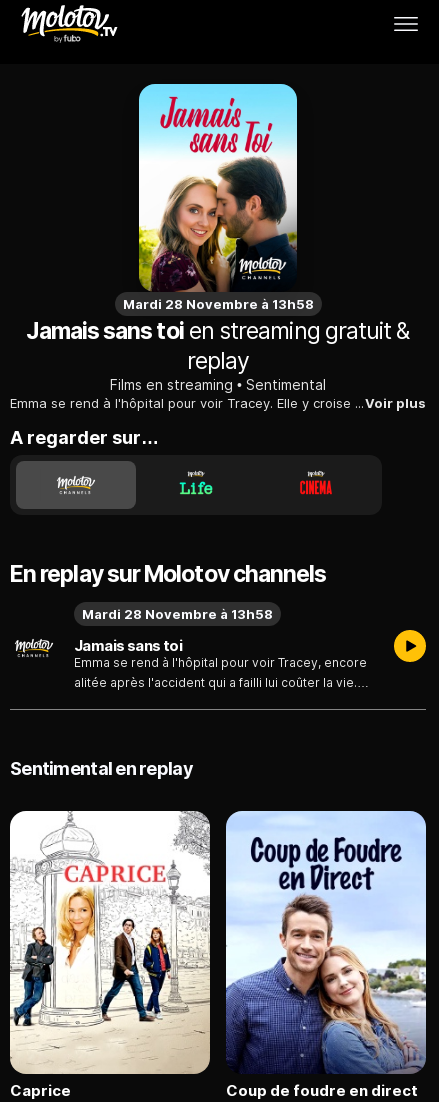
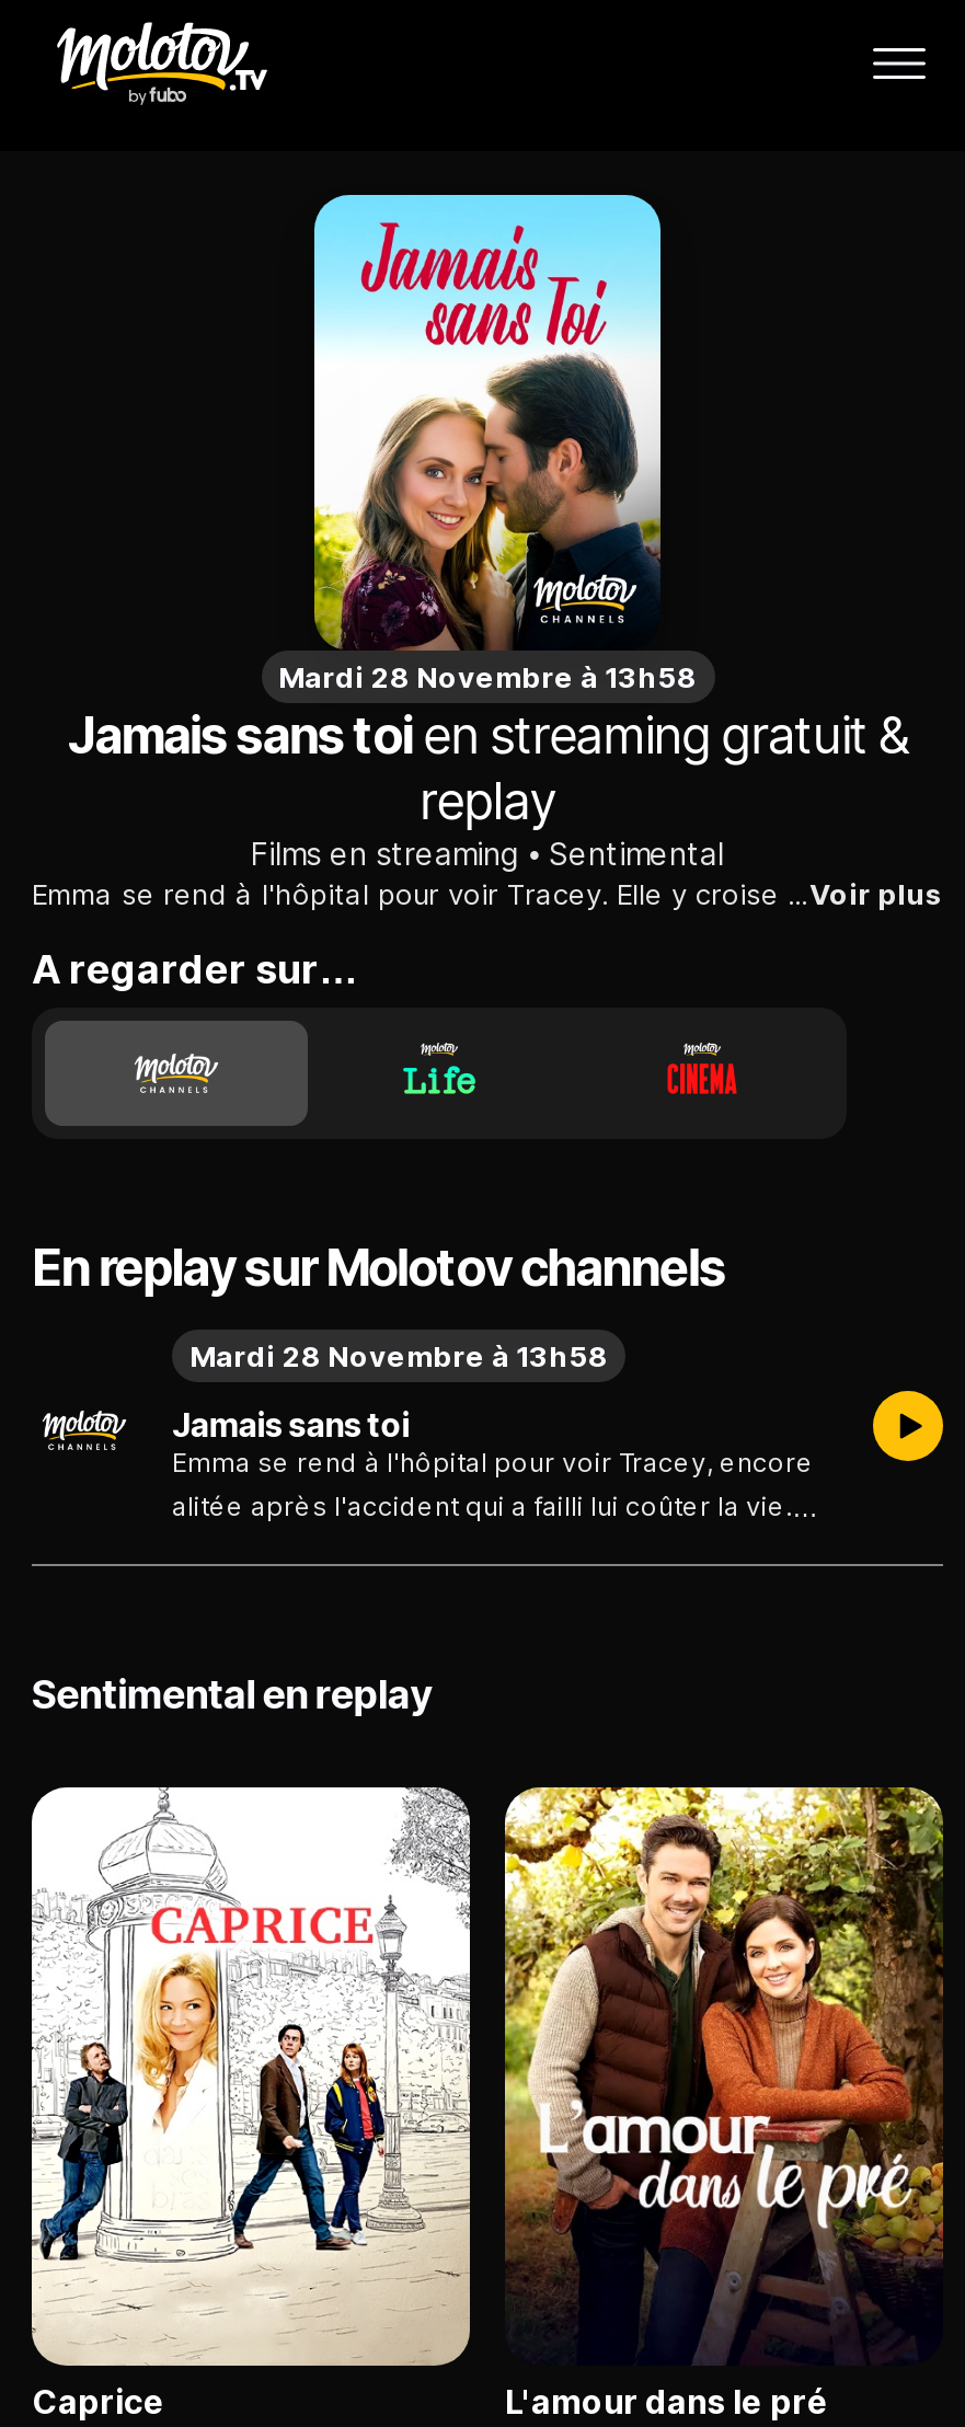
- [image]
- Coup de foudre en direct
+ [image]
+ L'amour dans le pré
